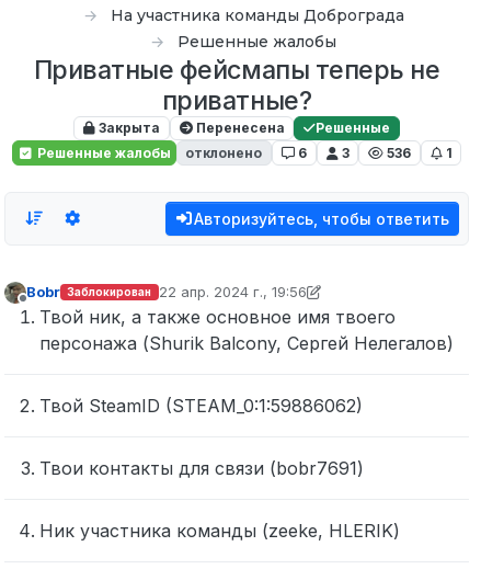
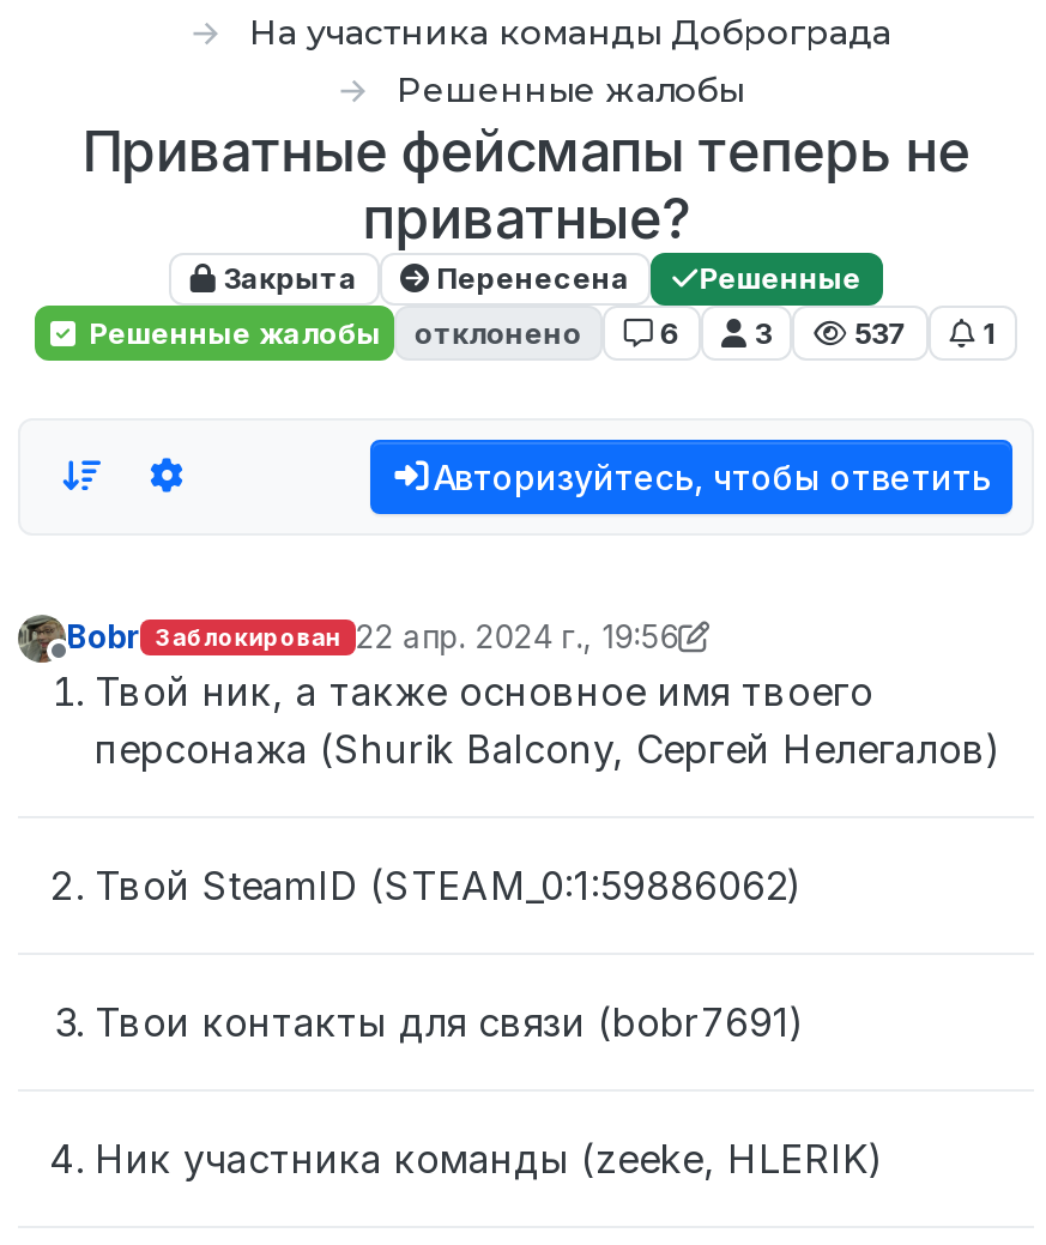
- 536
+ 537
